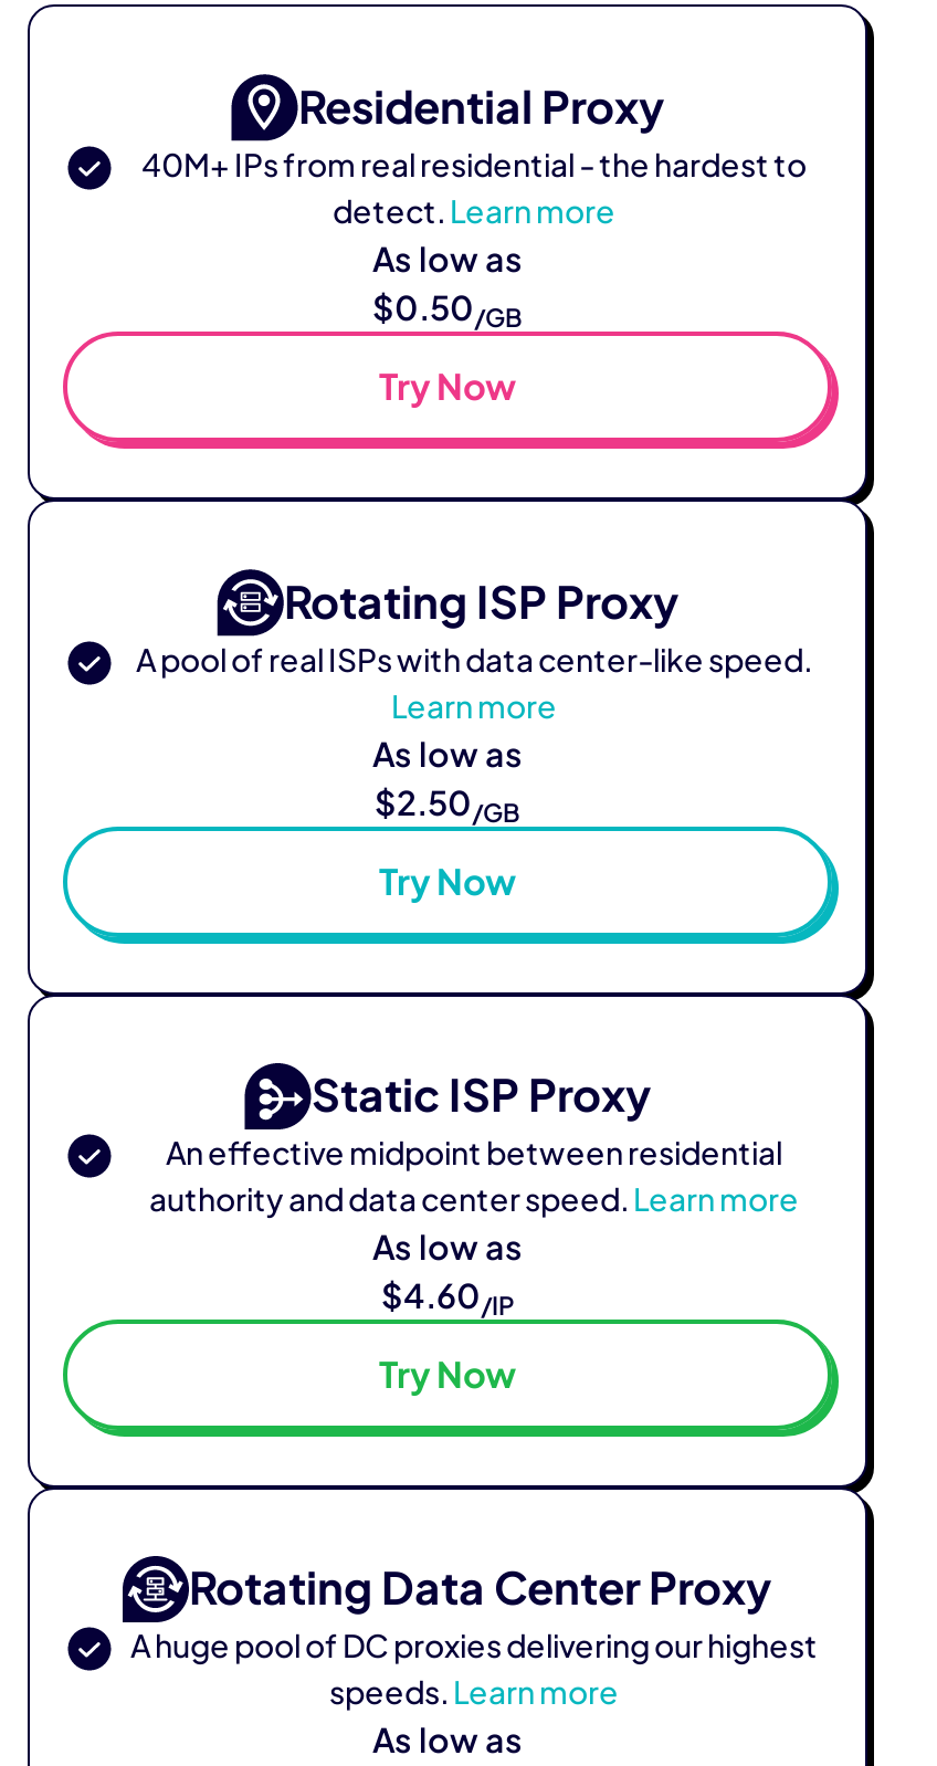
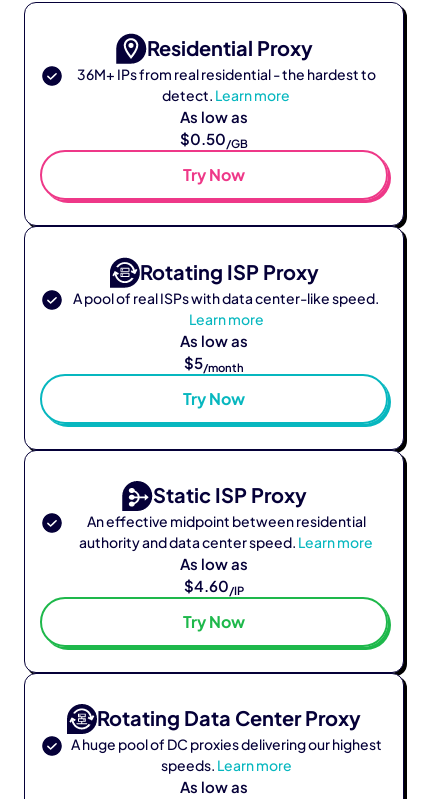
- 40M+ IPs from real residential - the hardest to
+ 36M+ IPs from real residential - the hardest to

- $2.50/GB
+ $5/month
